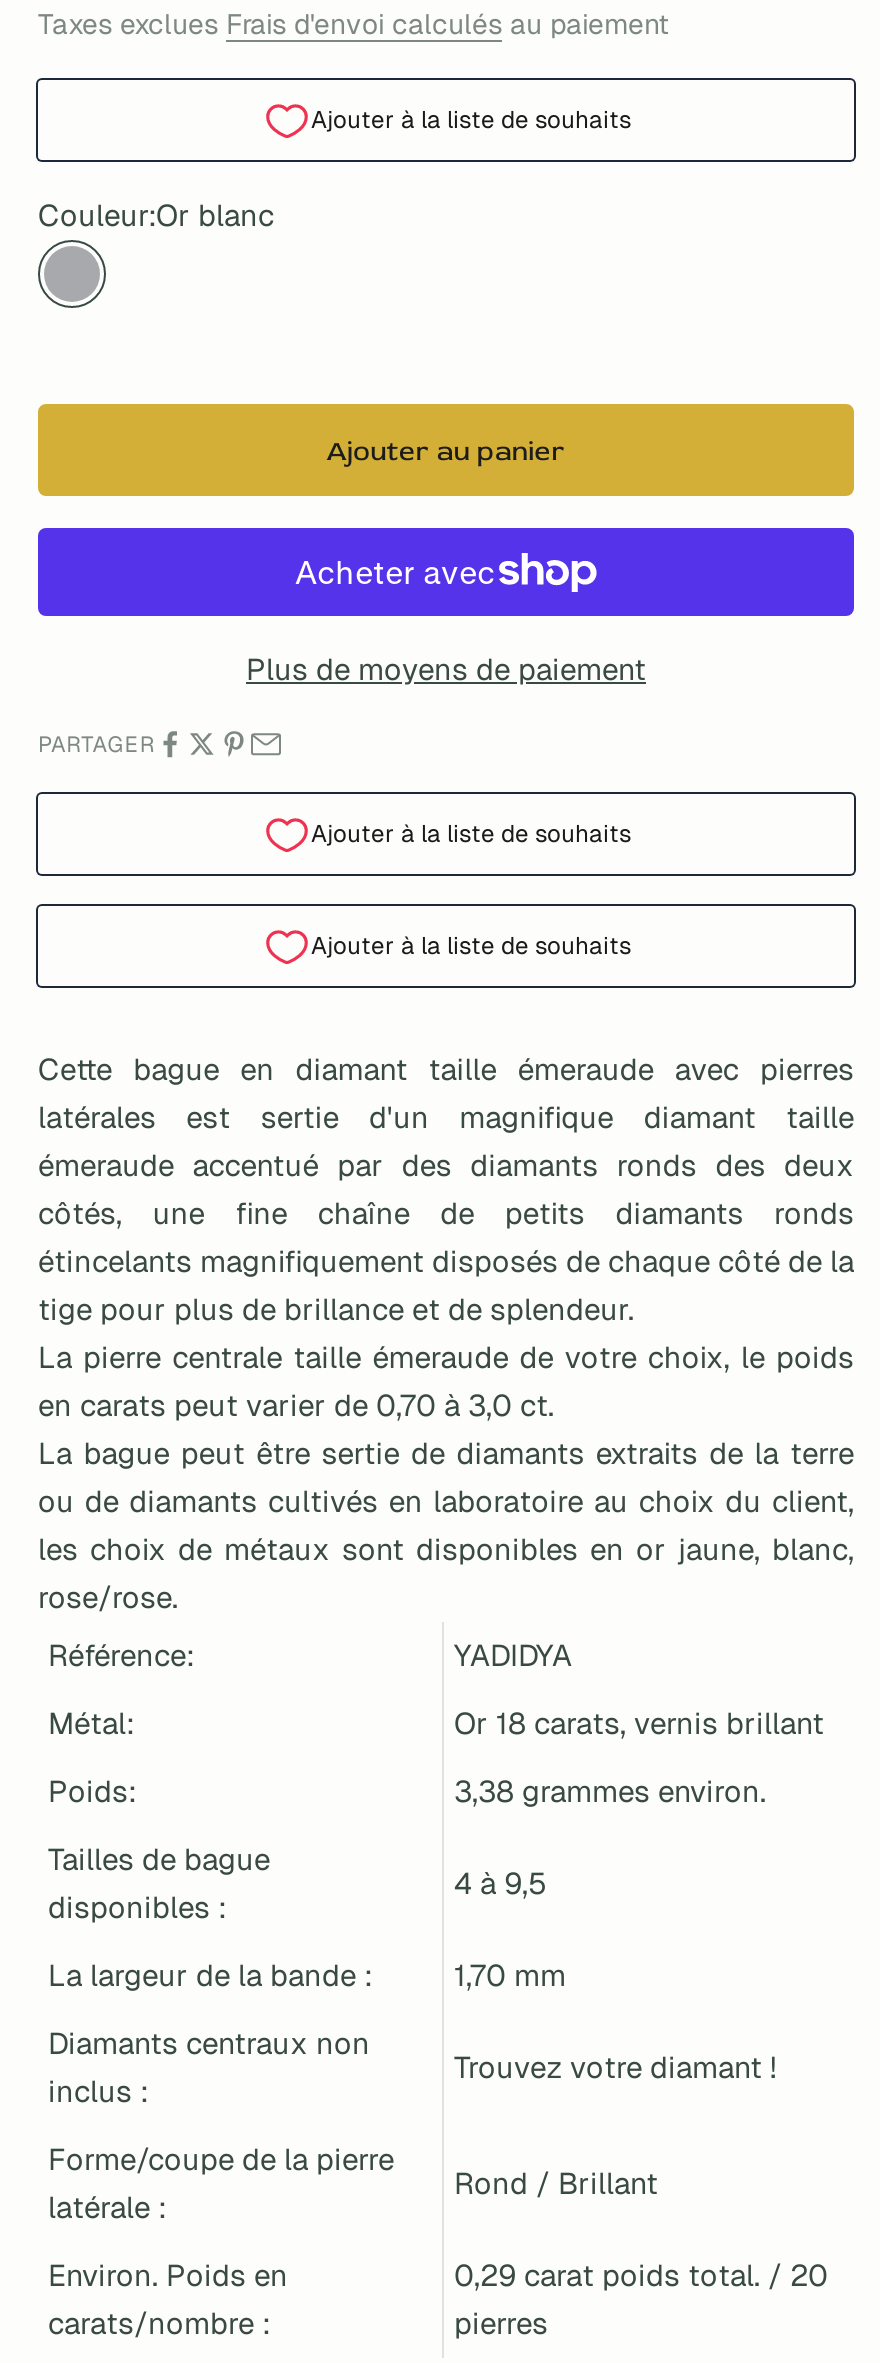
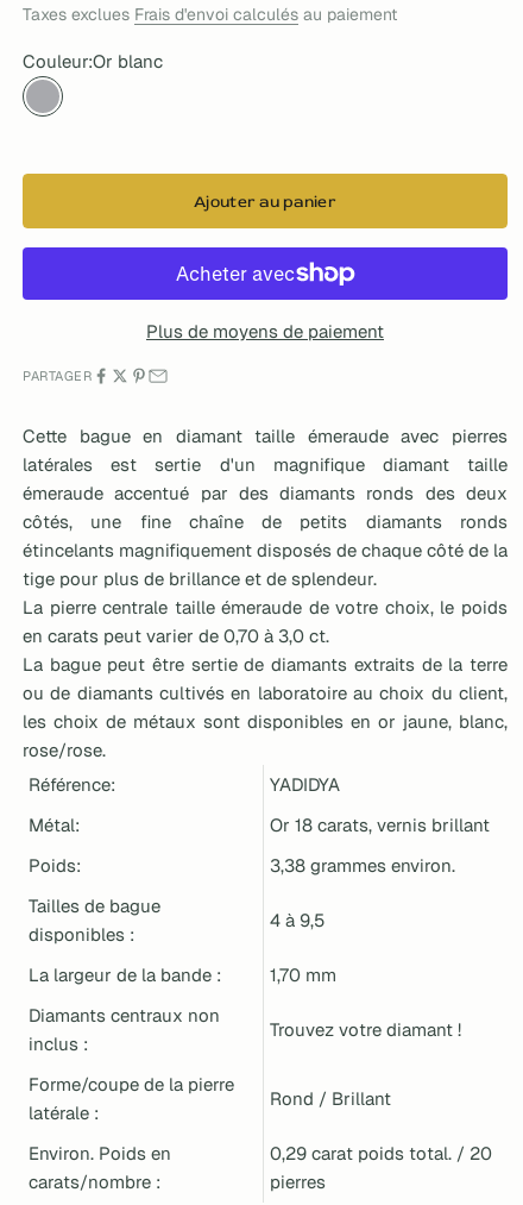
- Ajouter à la liste de souhaits

- Ajouter à la liste de souhaits
- Ajouter à la liste de souhaits
